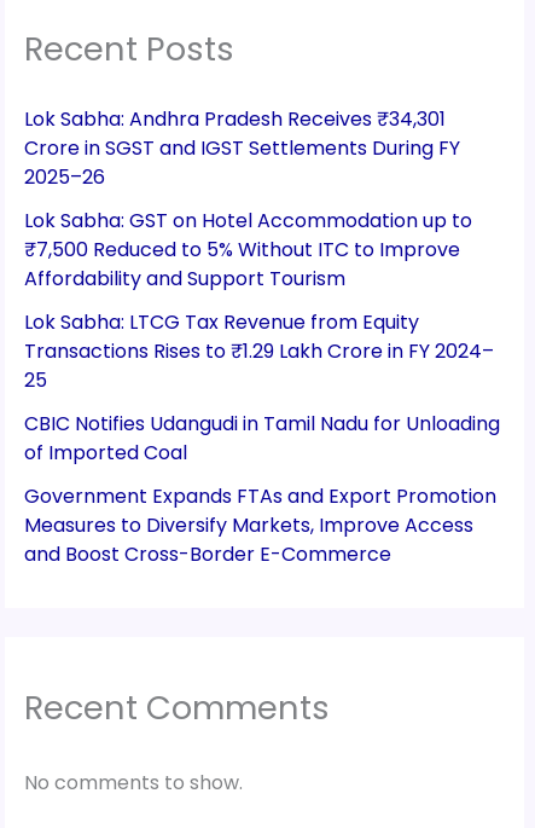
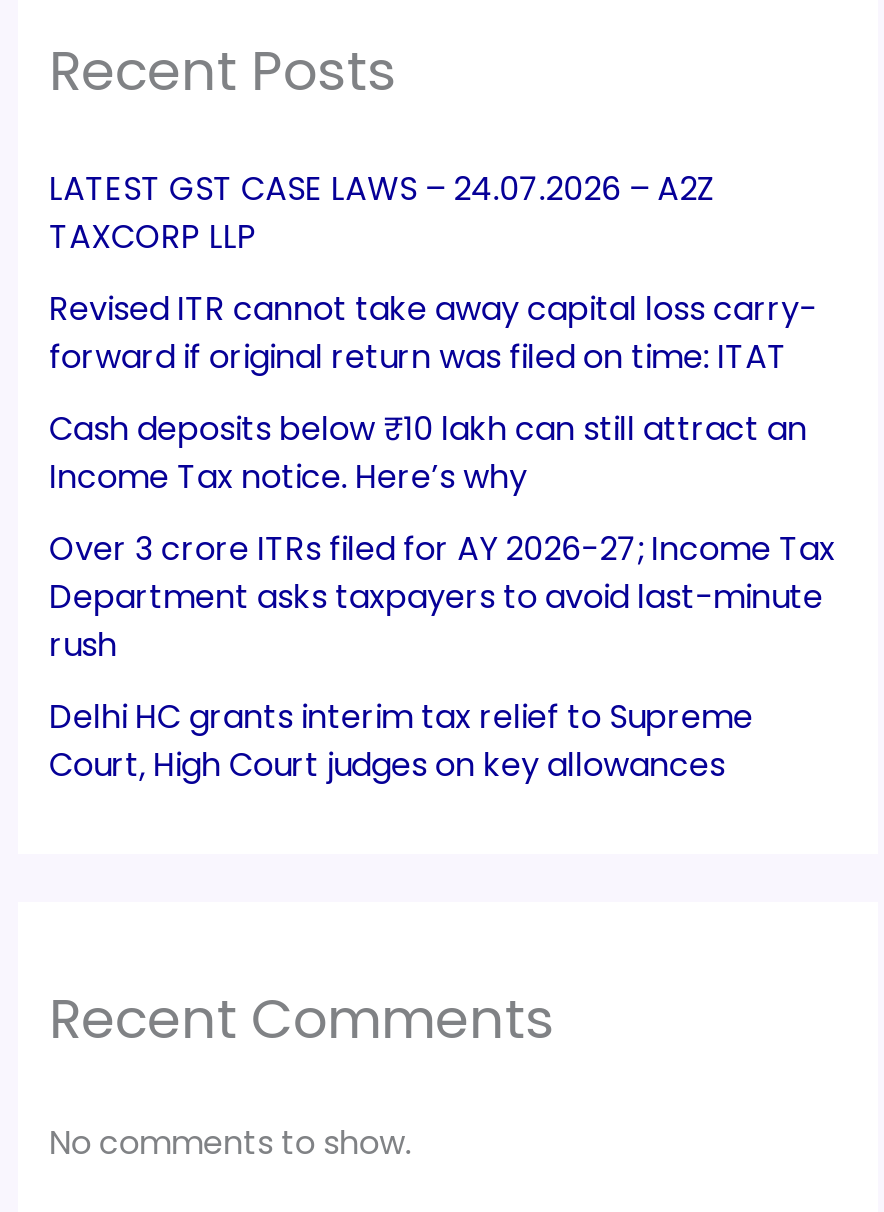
- Lok Sabha: Andhra Pradesh Receives ₹34,301
- Crore in SGST and IGST Settlements During FY
- 2025–26
+ LATEST GST CASE LAWS – 24.07.2026 – A2Z
+ TAXCORP LLP

- Lok Sabha: GST on Hotel Accommodation up to
- ₹7,500 Reduced to 5% Without ITC to Improve
- Affordability and Support Tourism
+ Revised ITR cannot take away capital loss carry-
+ forward if original return was filed on time: ITAT

- Lok Sabha: LTCG Tax Revenue from Equity
- Transactions Rises to ₹1.29 Lakh Crore in FY 2024–
- 25
+ Cash deposits below ₹10 lakh can still attract an
+ Income Tax notice. Here’s why

- CBIC Notifies Udangudi in Tamil Nadu for Unloading
- of Imported Coal
+ Over 3 crore ITRs filed for AY 2026-27; Income Tax
+ Department asks taxpayers to avoid last-minute
+ rush

- Government Expands FTAs and Export Promotion
- Measures to Diversify Markets, Improve Access
- and Boost Cross-Border E-Commerce
+ Delhi HC grants interim tax relief to Supreme
+ Court, High Court judges on key allowances
